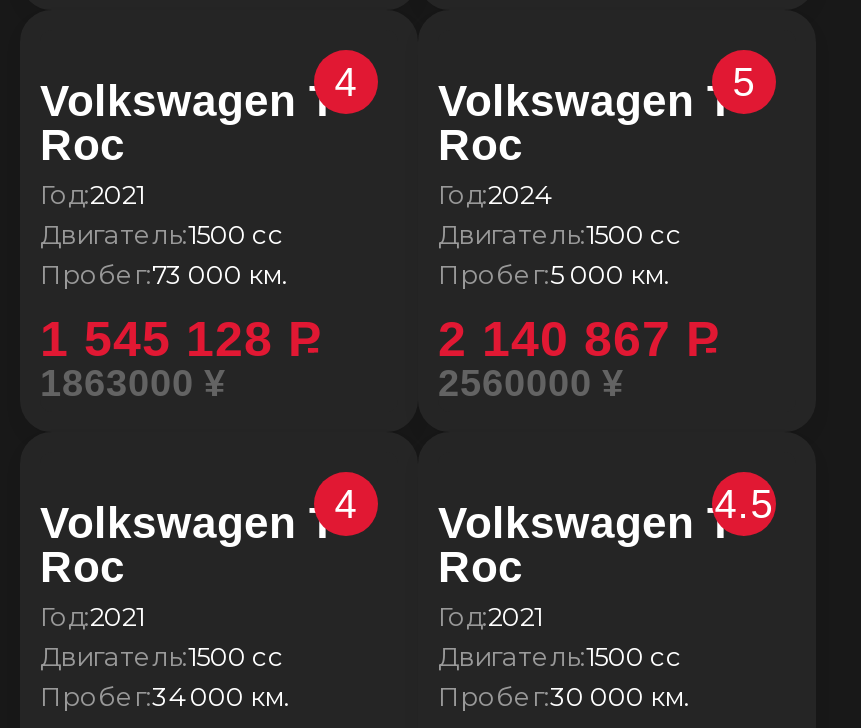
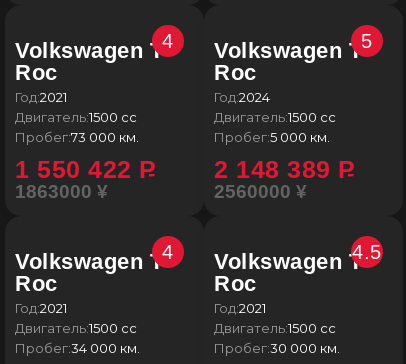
- 1 545 128 P
+ 1 550 422 P

- 2 140 867 P
+ 2 148 389 P
